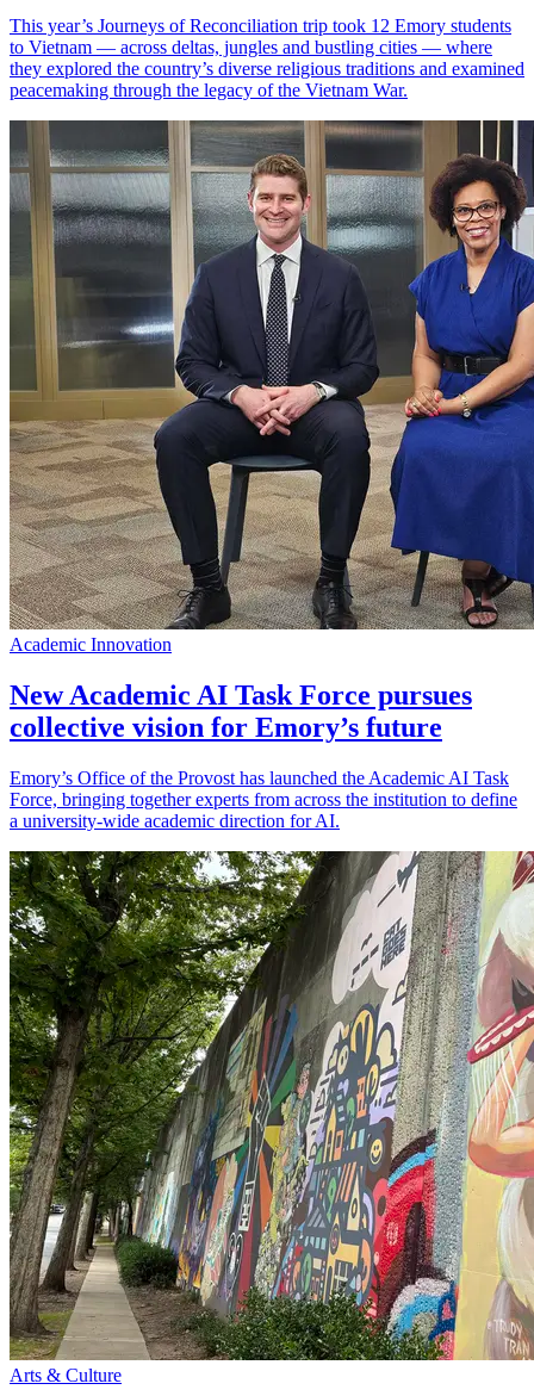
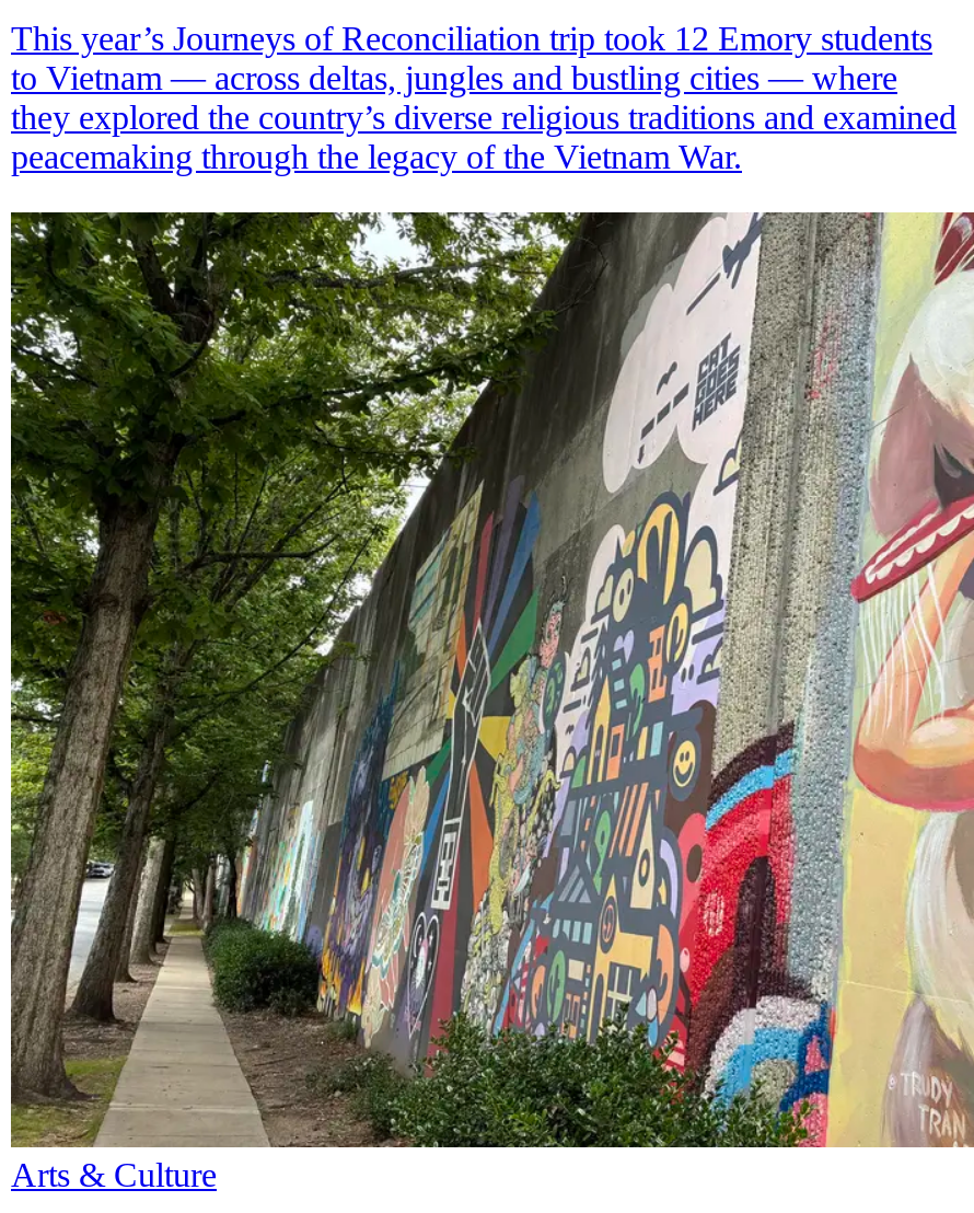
- [image]
- Academic Innovation
- New Academic AI Task Force pursues
- collective vision for Emory’s future
- Emory’s Office of the Provost has launched the Academic AI Task
- Force, bringing together experts from across the institution to define
- a university-wide academic direction for AI.
